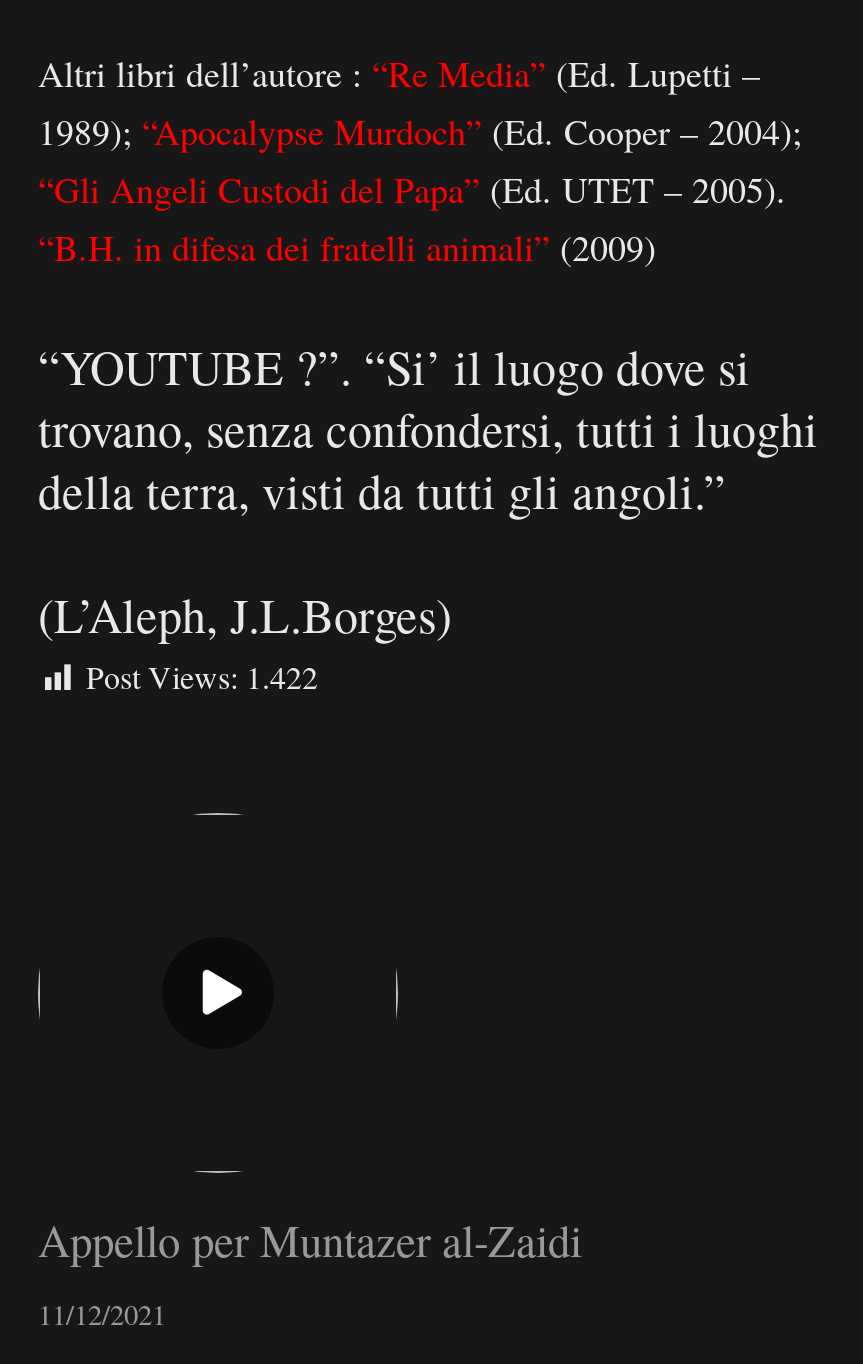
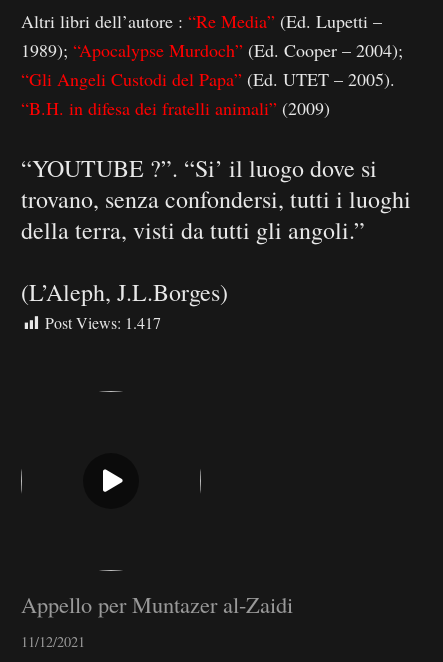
- Post Views: 1.422
+ Post Views: 1.417
